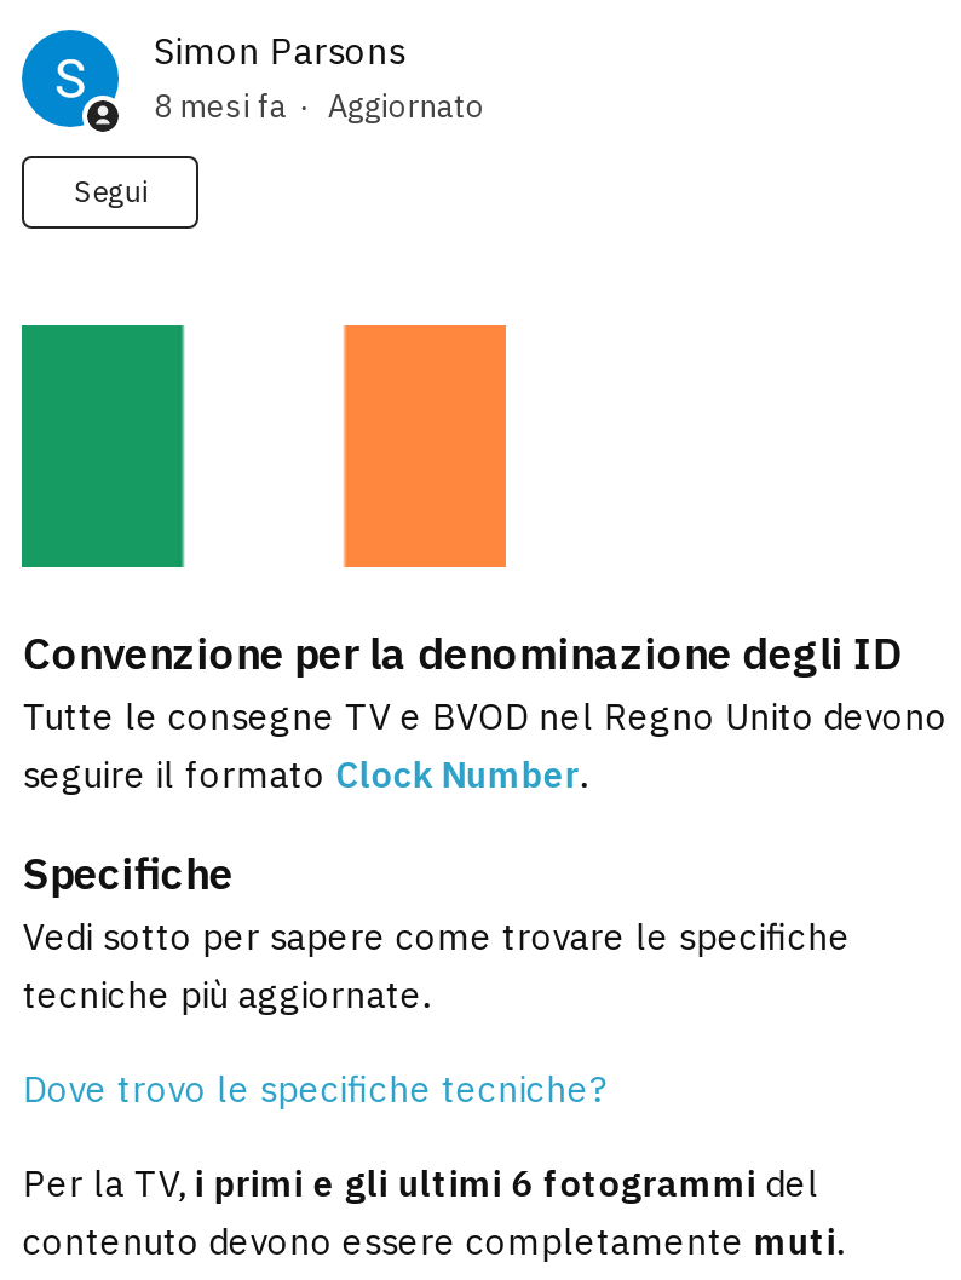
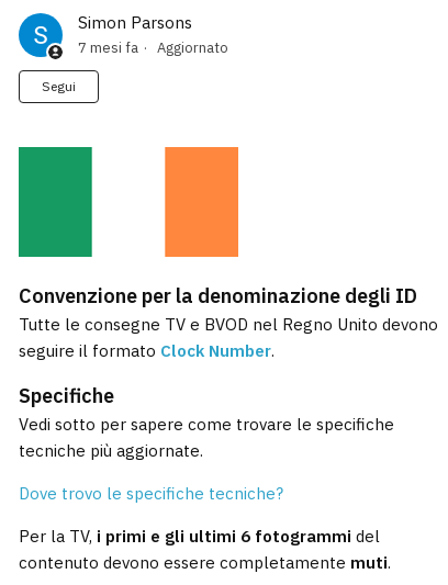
- 8 mesi fa Aggiornato
+ 7 mesi fa Aggiornato
